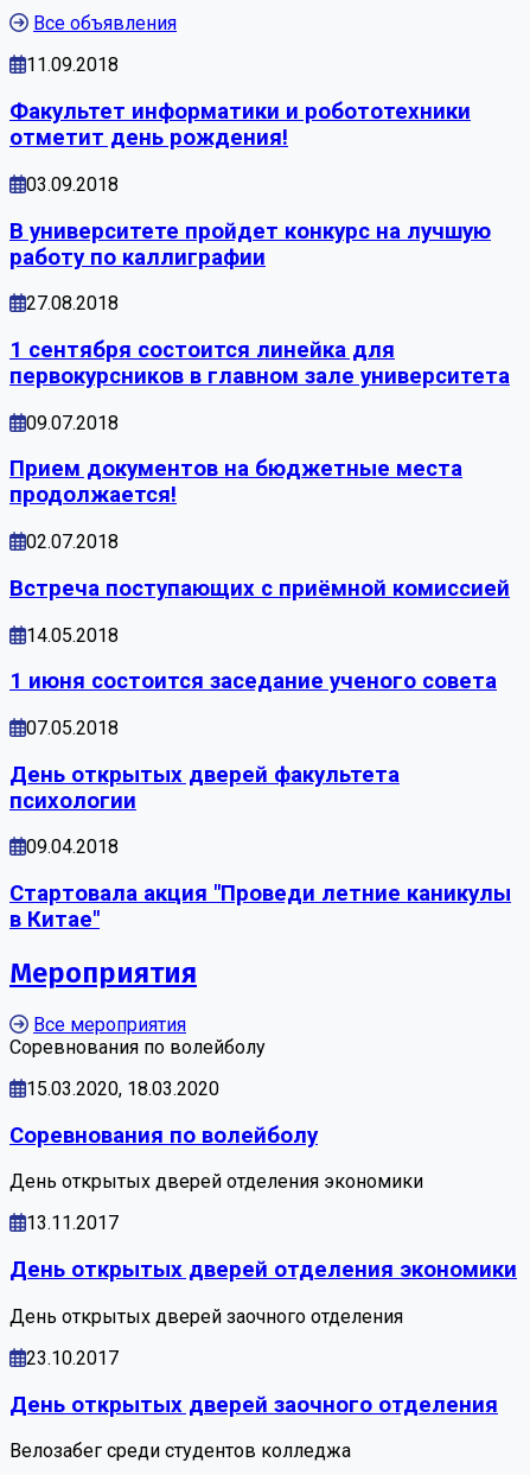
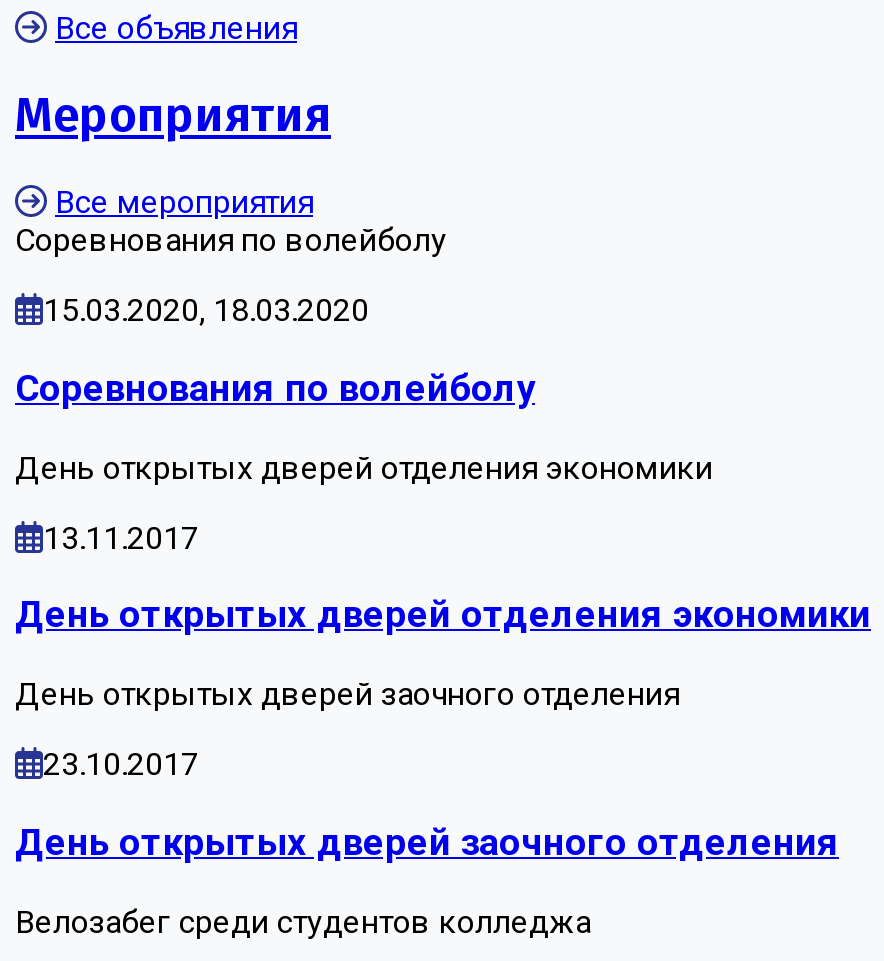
- 11.09.2018
- Факультет информатики и робототехники
- отметит день рождения!
- 03.09.2018
- В университете пройдет конкурс на лучшую
- работу по каллиграфии
- 27.08.2018
- 1 сентября состоится линейка для
- первокурсников в главном зале университета
- 09.07.2018
- Прием документов на бюджетные места
- продолжается!
- 02.07.2018
- Встреча поступающих с приёмной комиссией
- 14.05.2018
- 1 июня состоится заседание ученого совета
- 07.05.2018
- День открытых дверей факультета
- психологии
- 09.04.2018
- Стартовала акция "Проведи летние каникулы
- в Китае"
